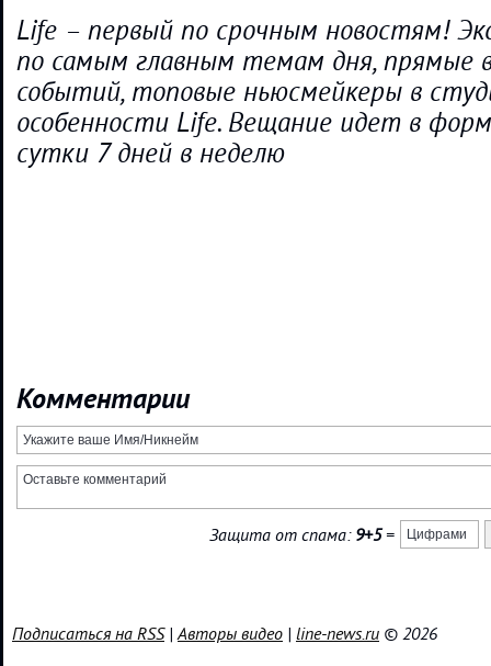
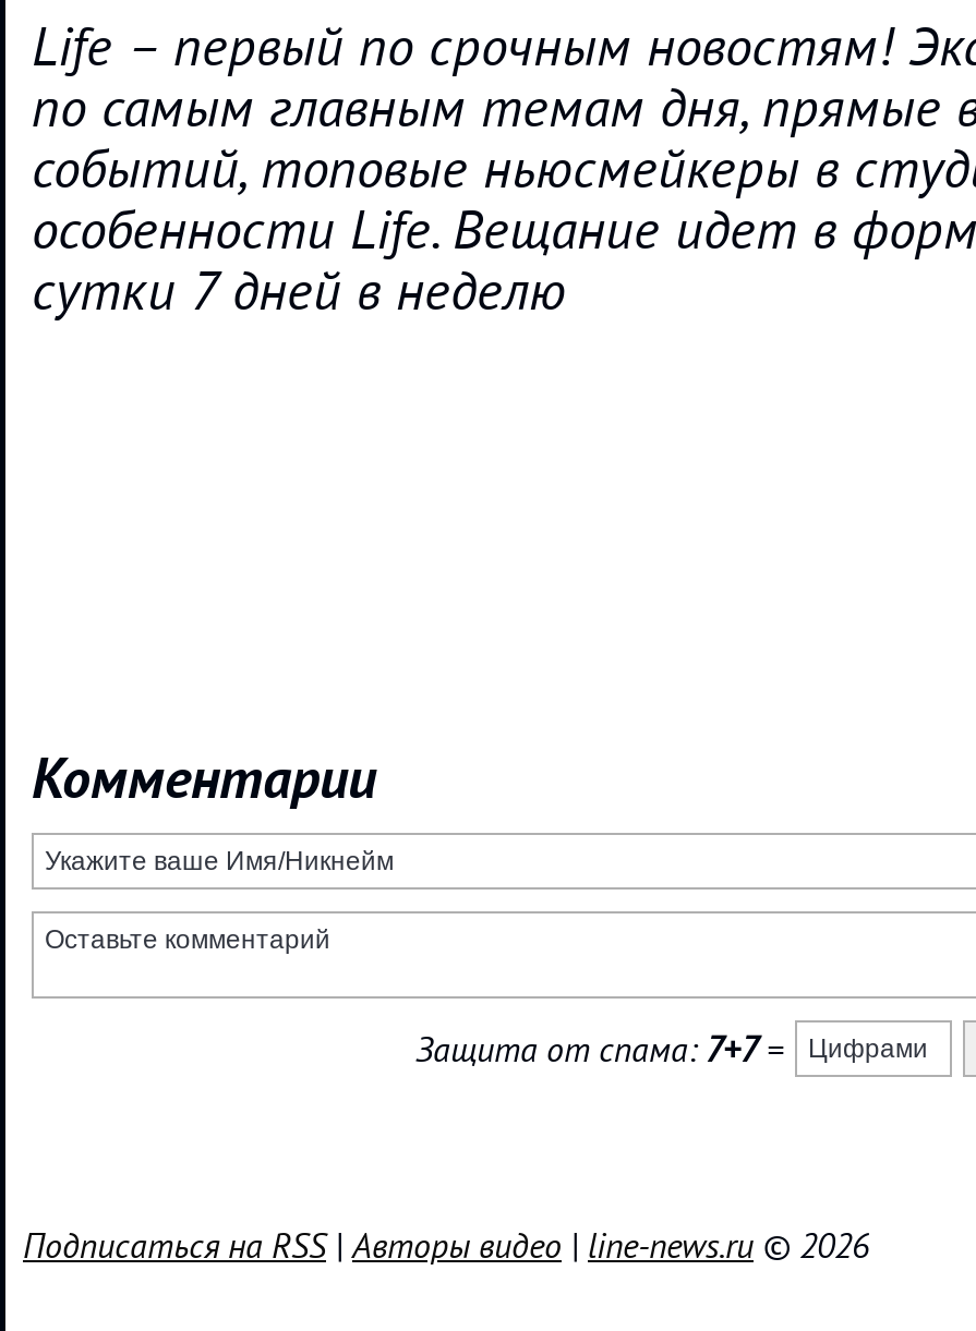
- Защита от спама: 9+5=
+ Защита от спама: 7+7=
